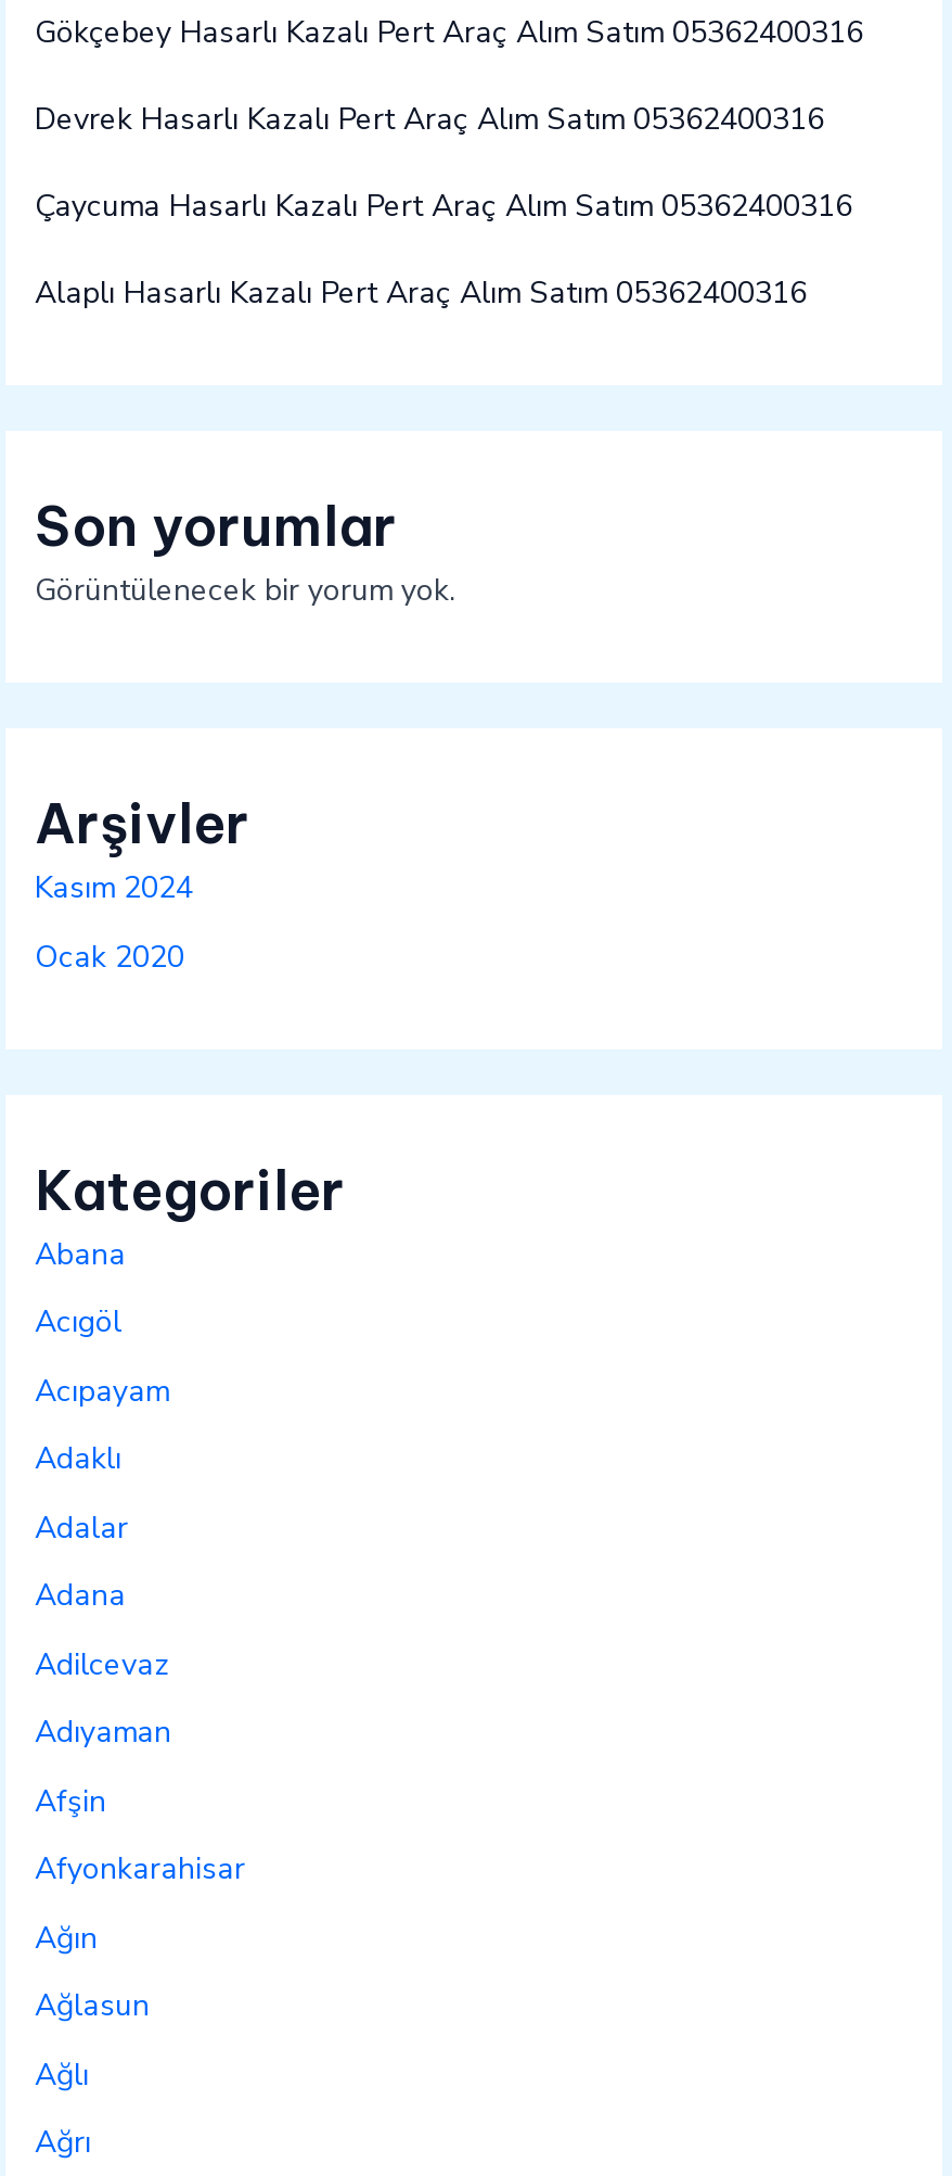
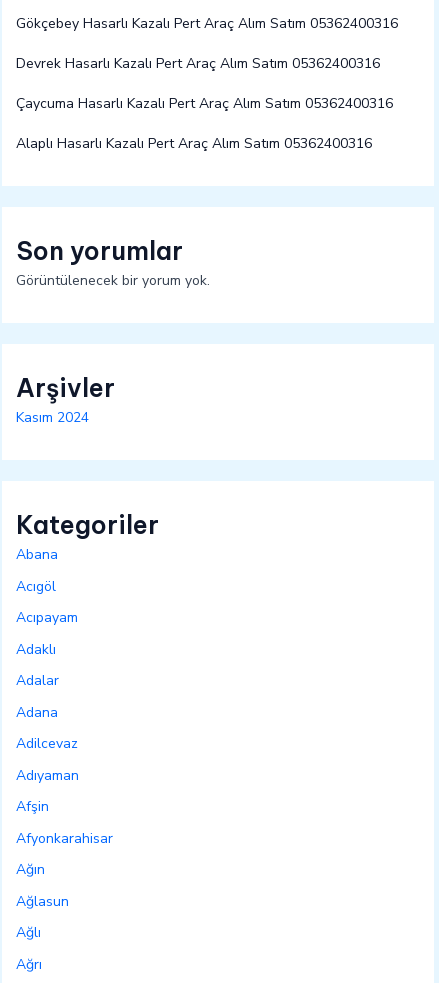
- Ocak 2020
